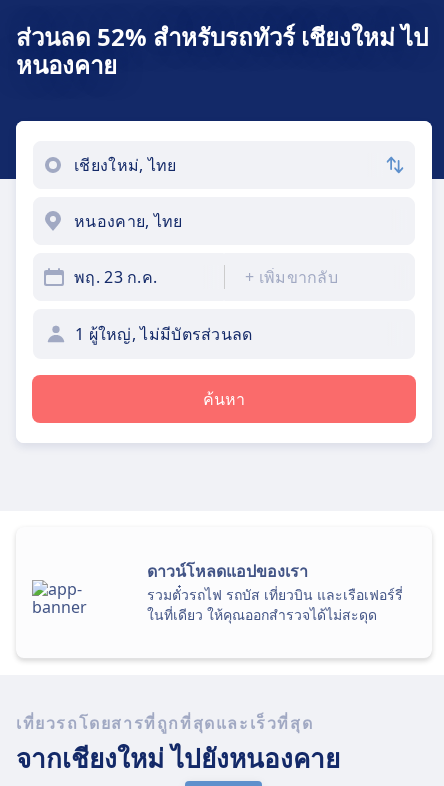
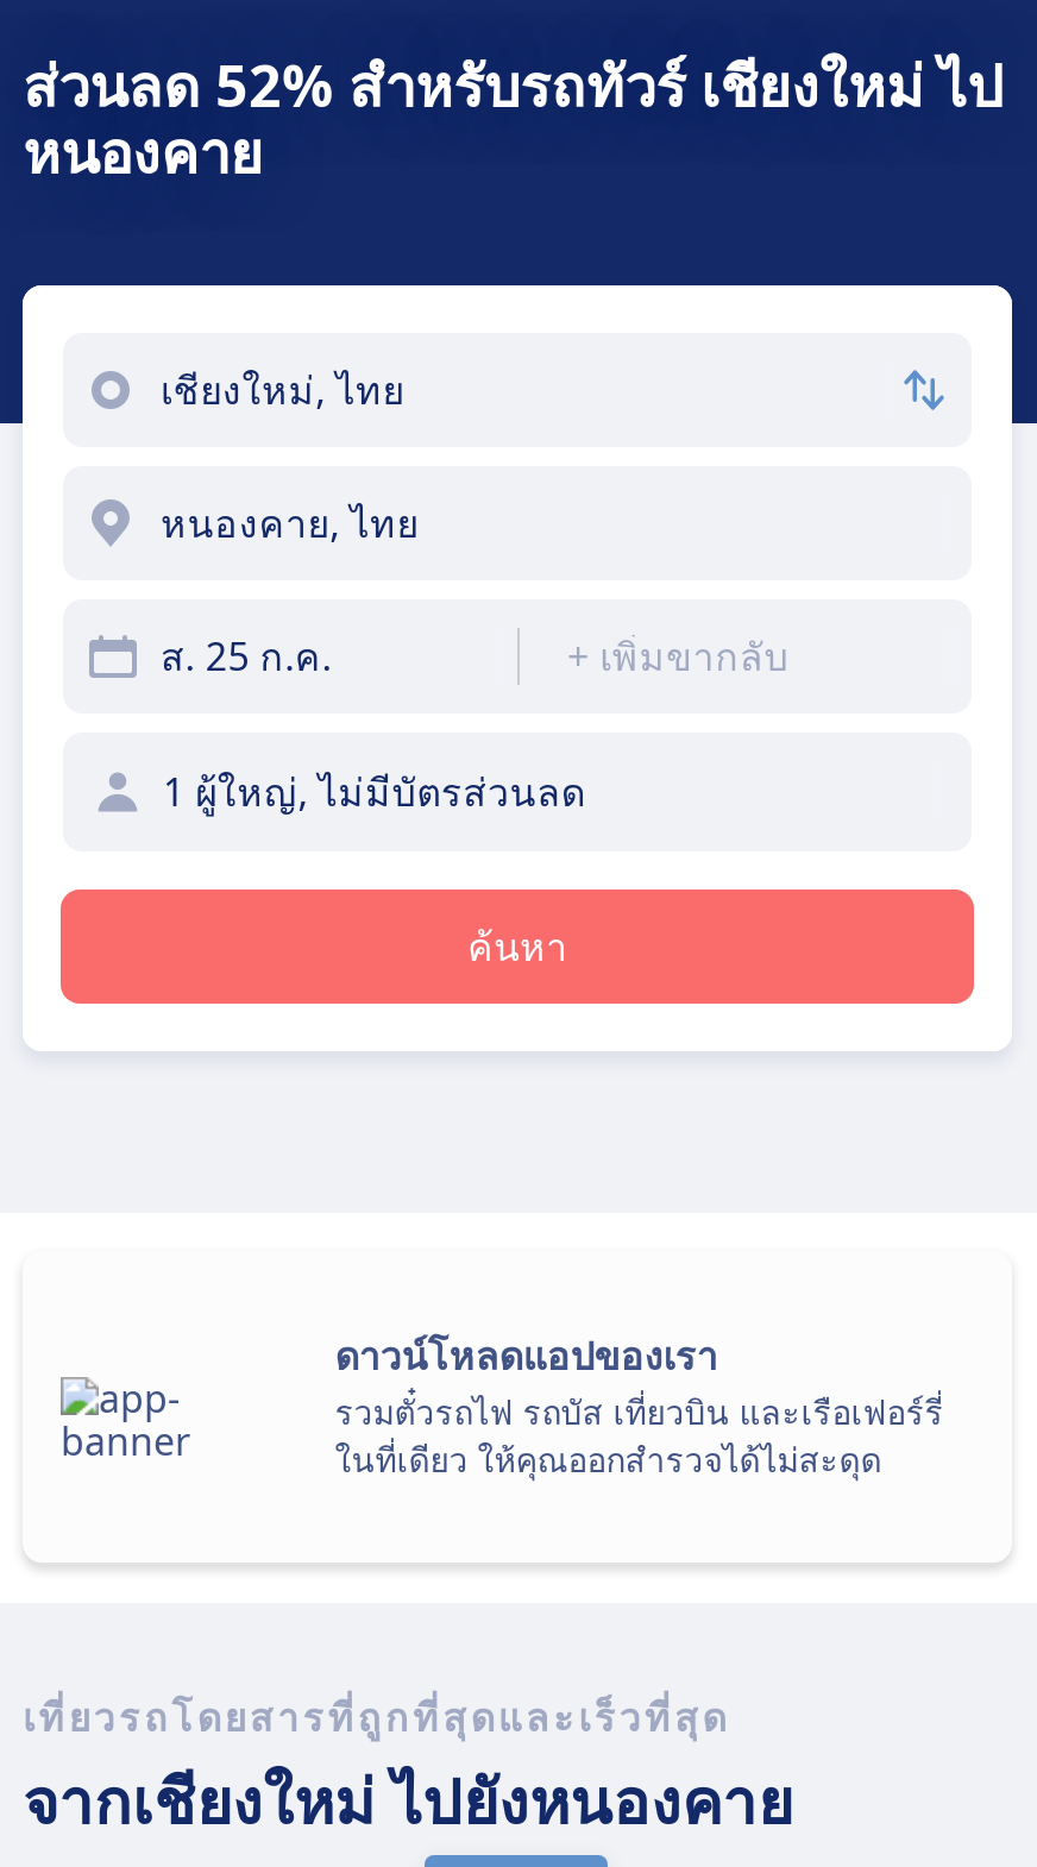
- พฤ. 23 ก.ค.
+ ส. 25 ก.ค.
